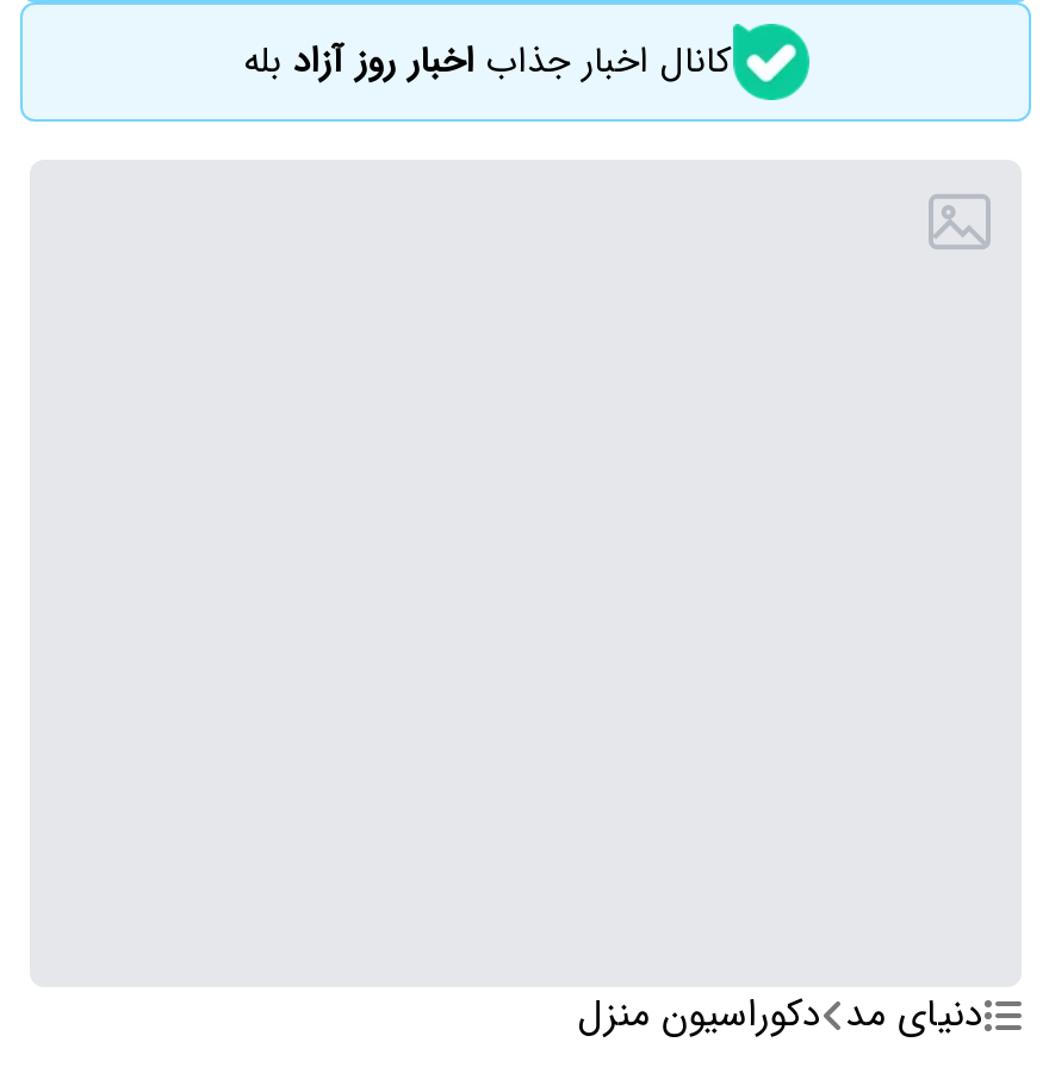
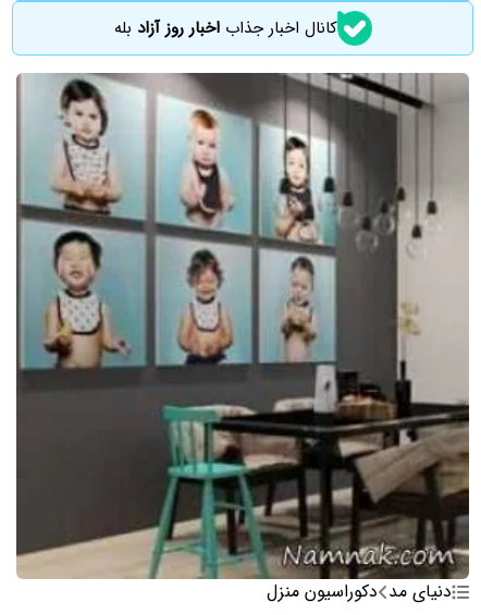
+ [image]
